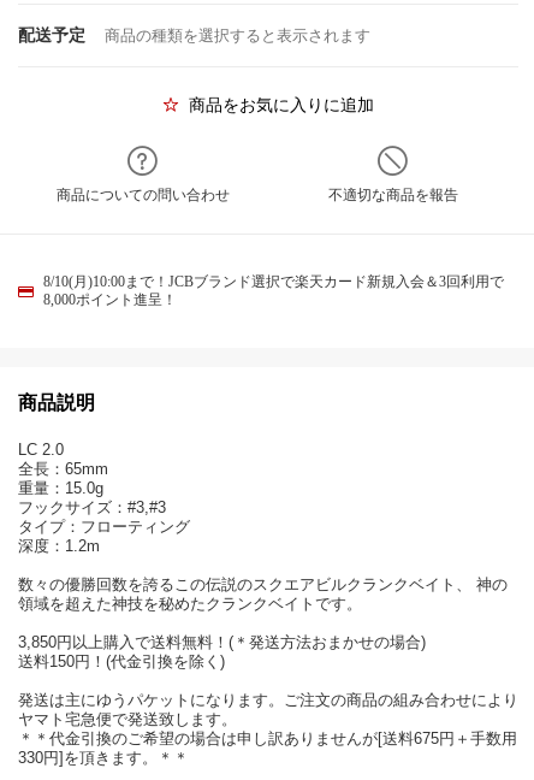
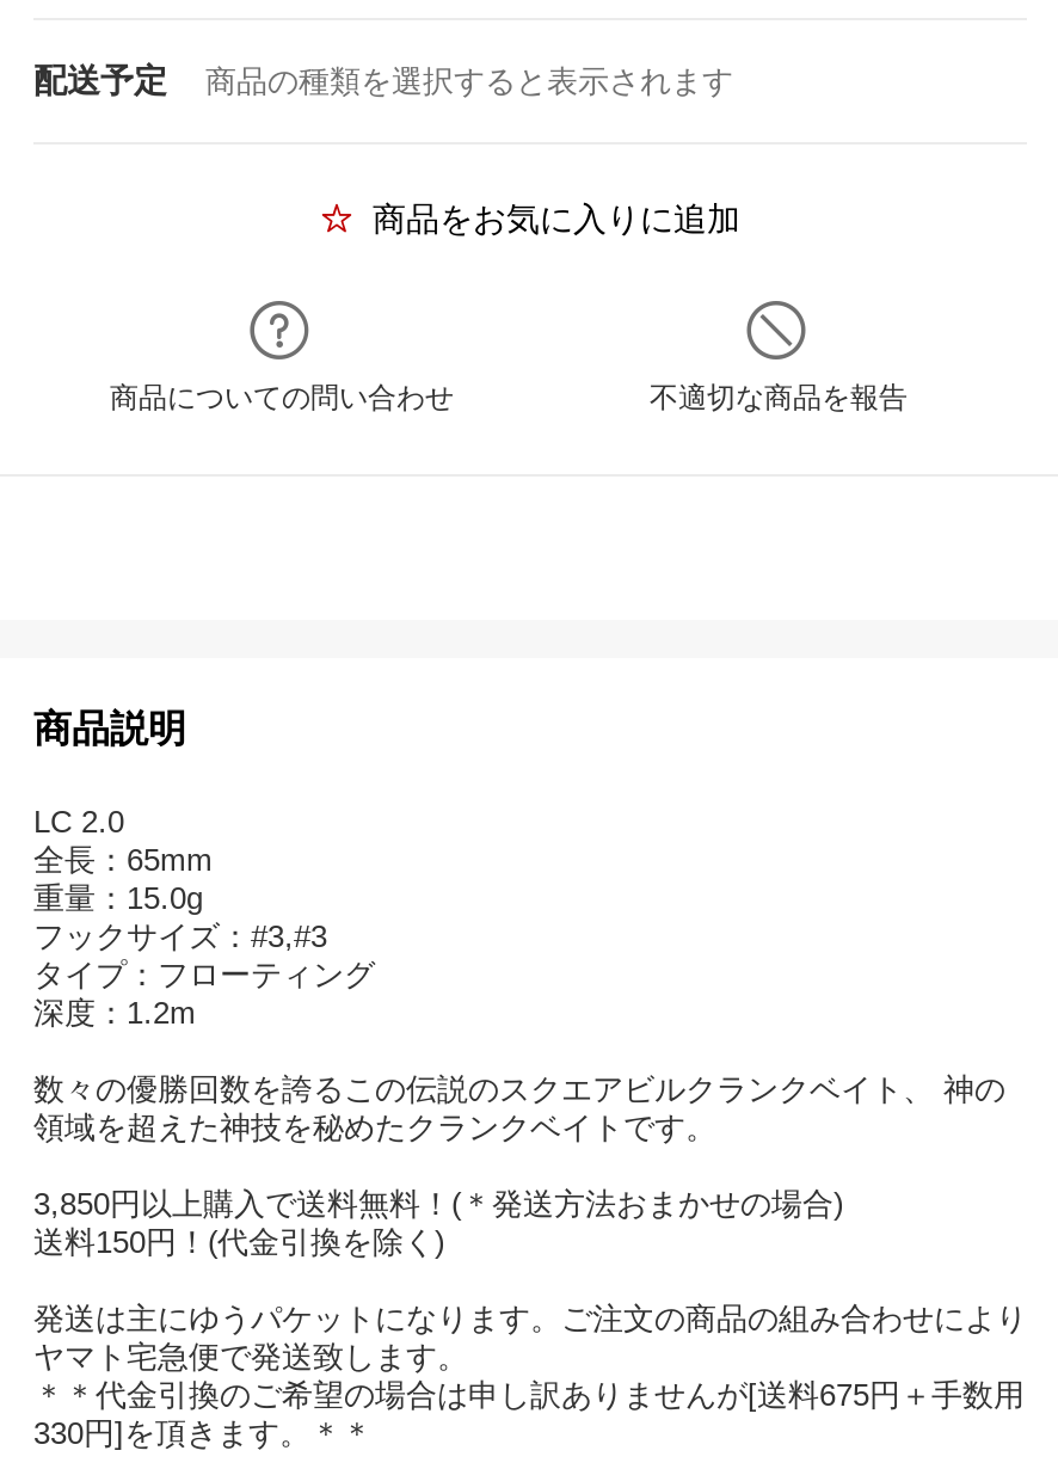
- 8/10(月)10:00まで！JCBブランド選択で楽天カード新規入会＆3回利用で
- 8,000ポイント進呈！
